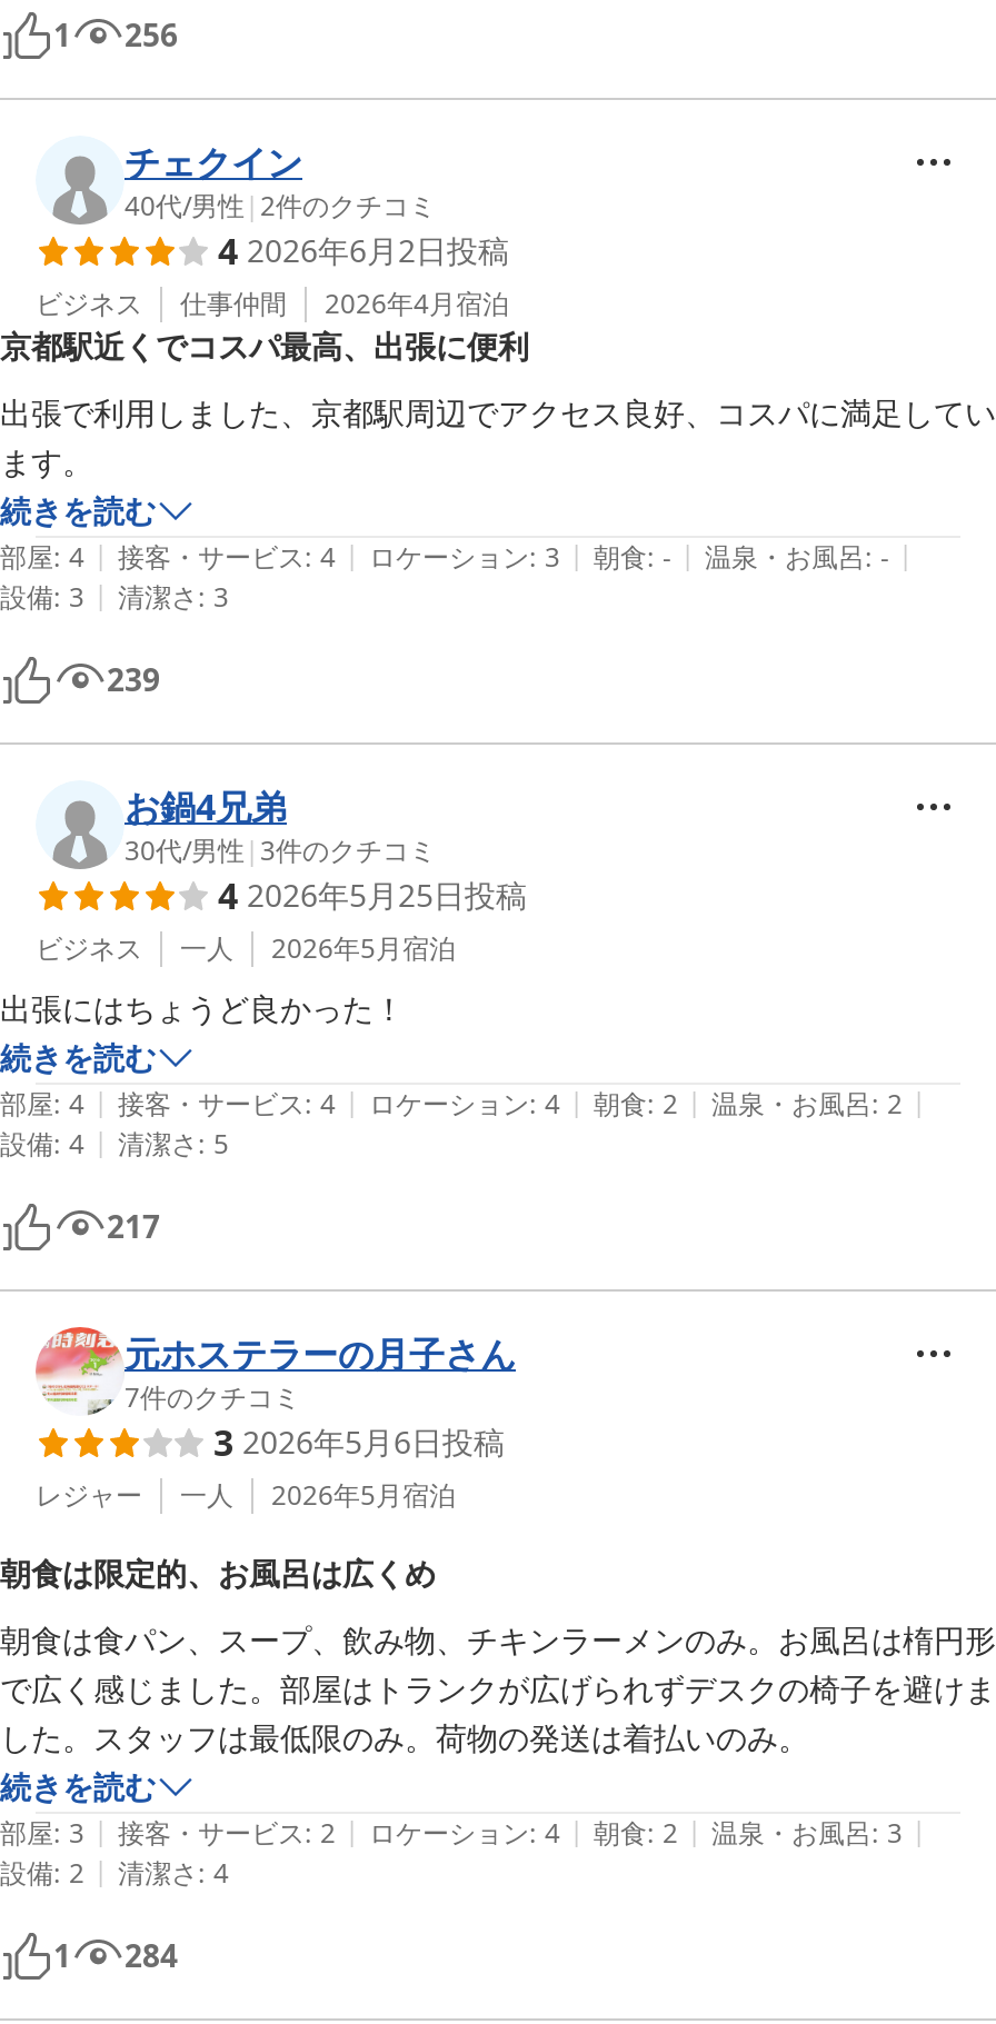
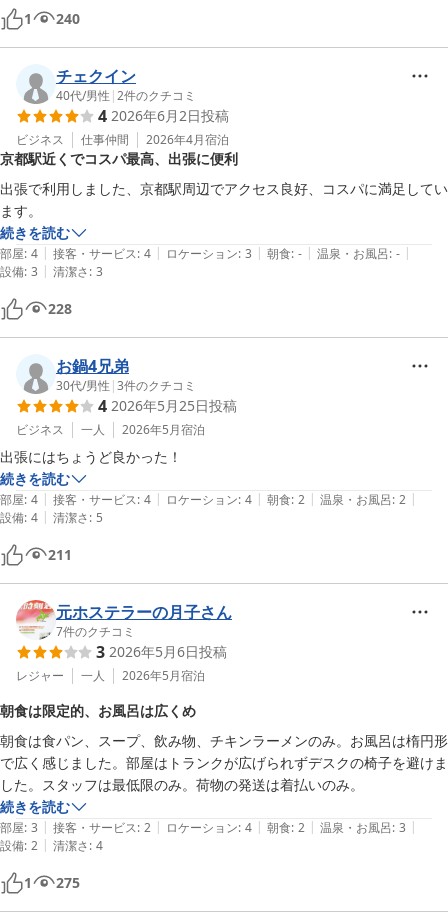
- 1 256
+ 1 240

- 239
+ 228

- 217
+ 211

- 1 284
+ 1 275
